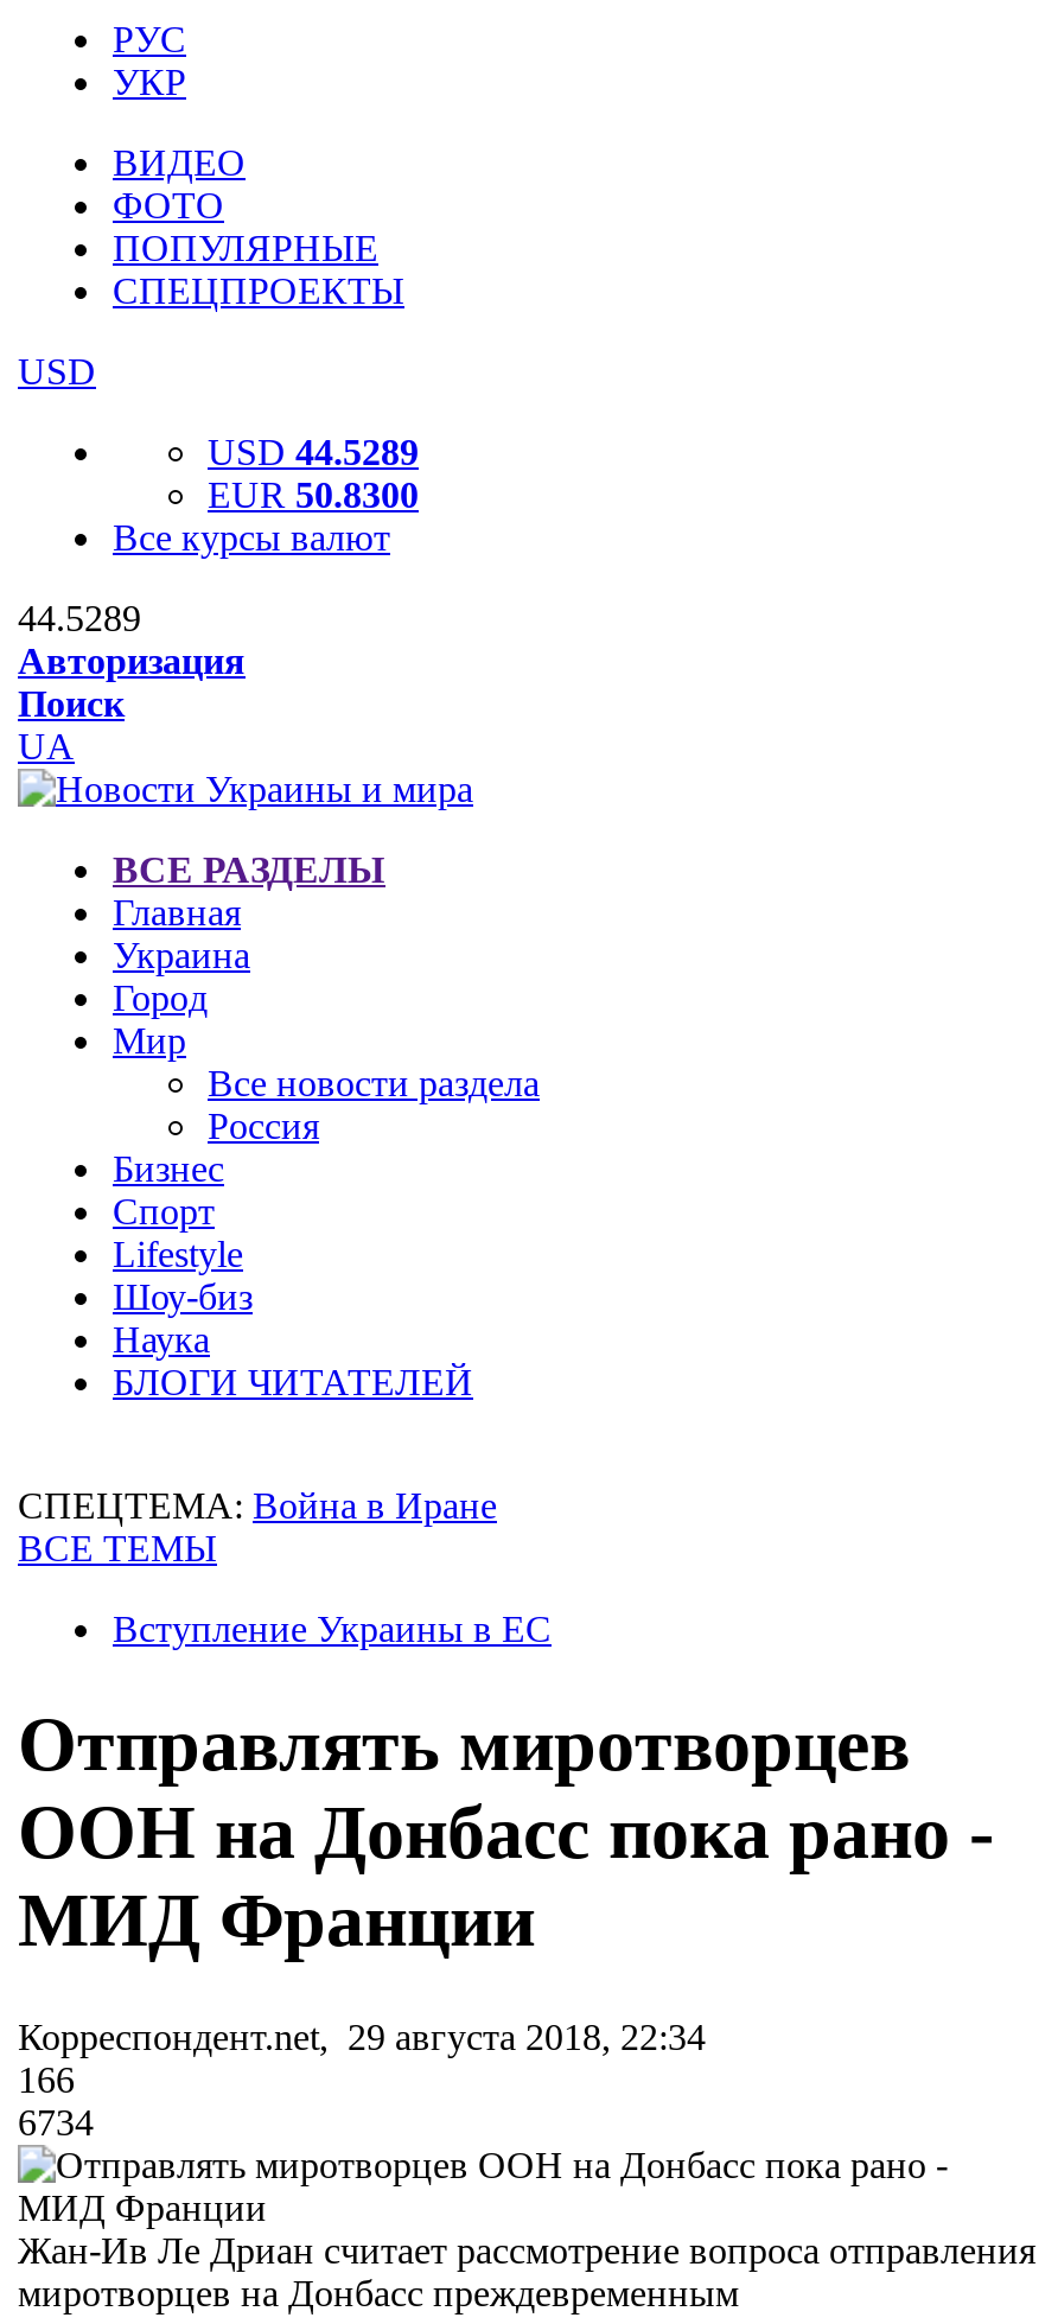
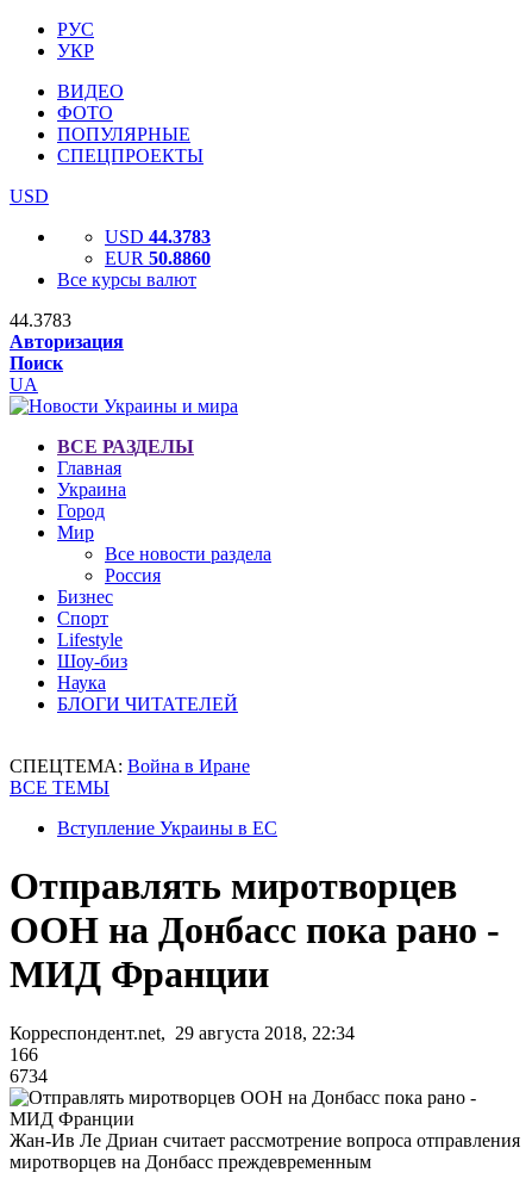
- USD 44.5289
+ USD 44.3783

- EUR 50.8300
+ EUR 50.8860

- 44.5289
+ 44.3783
